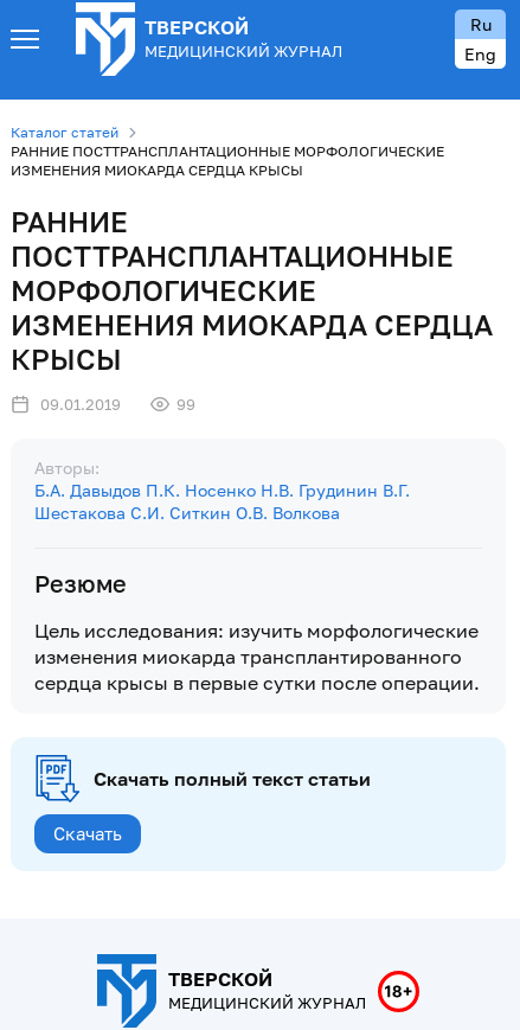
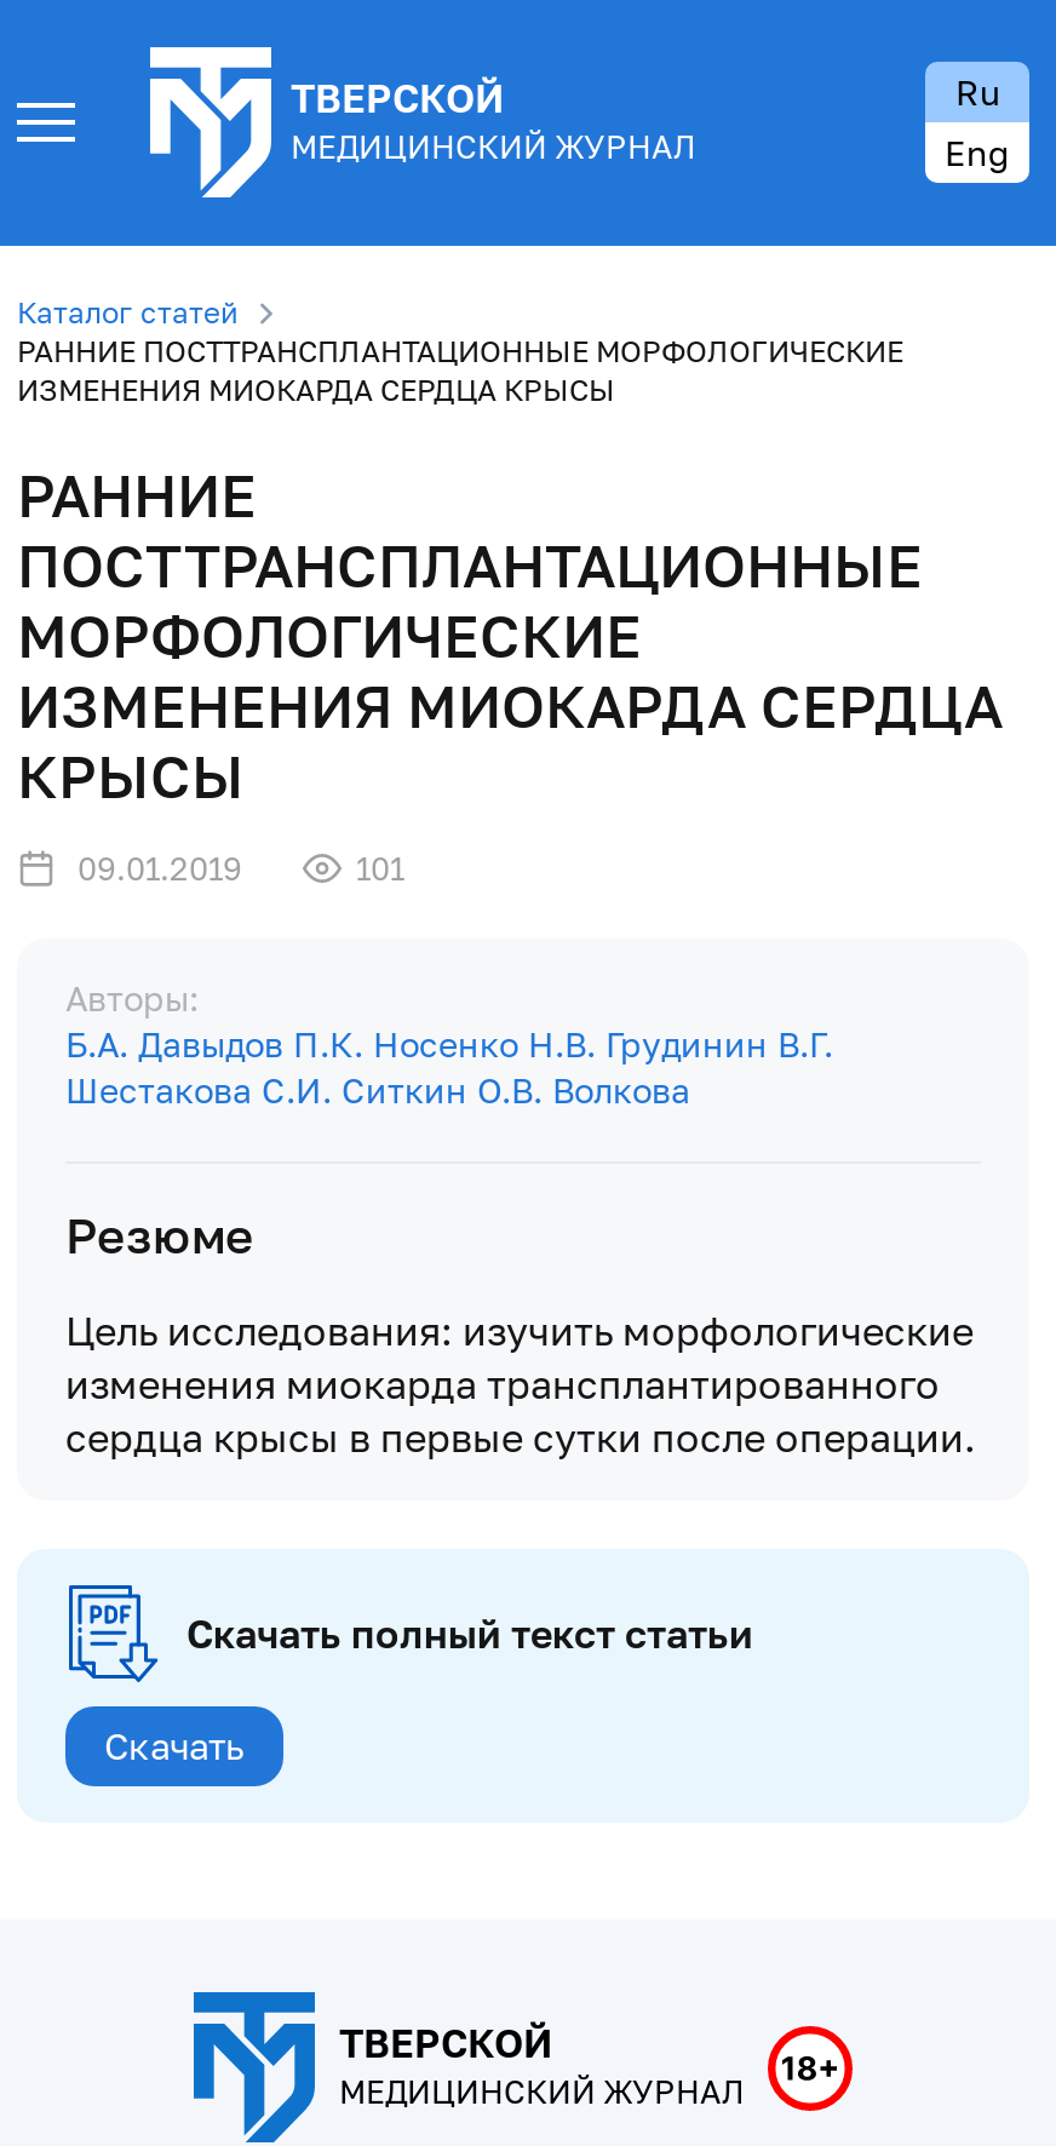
- 99
+ 101
